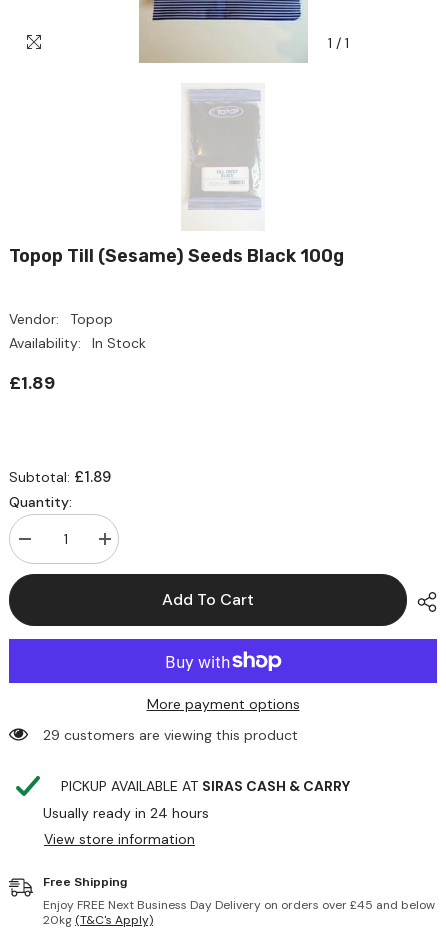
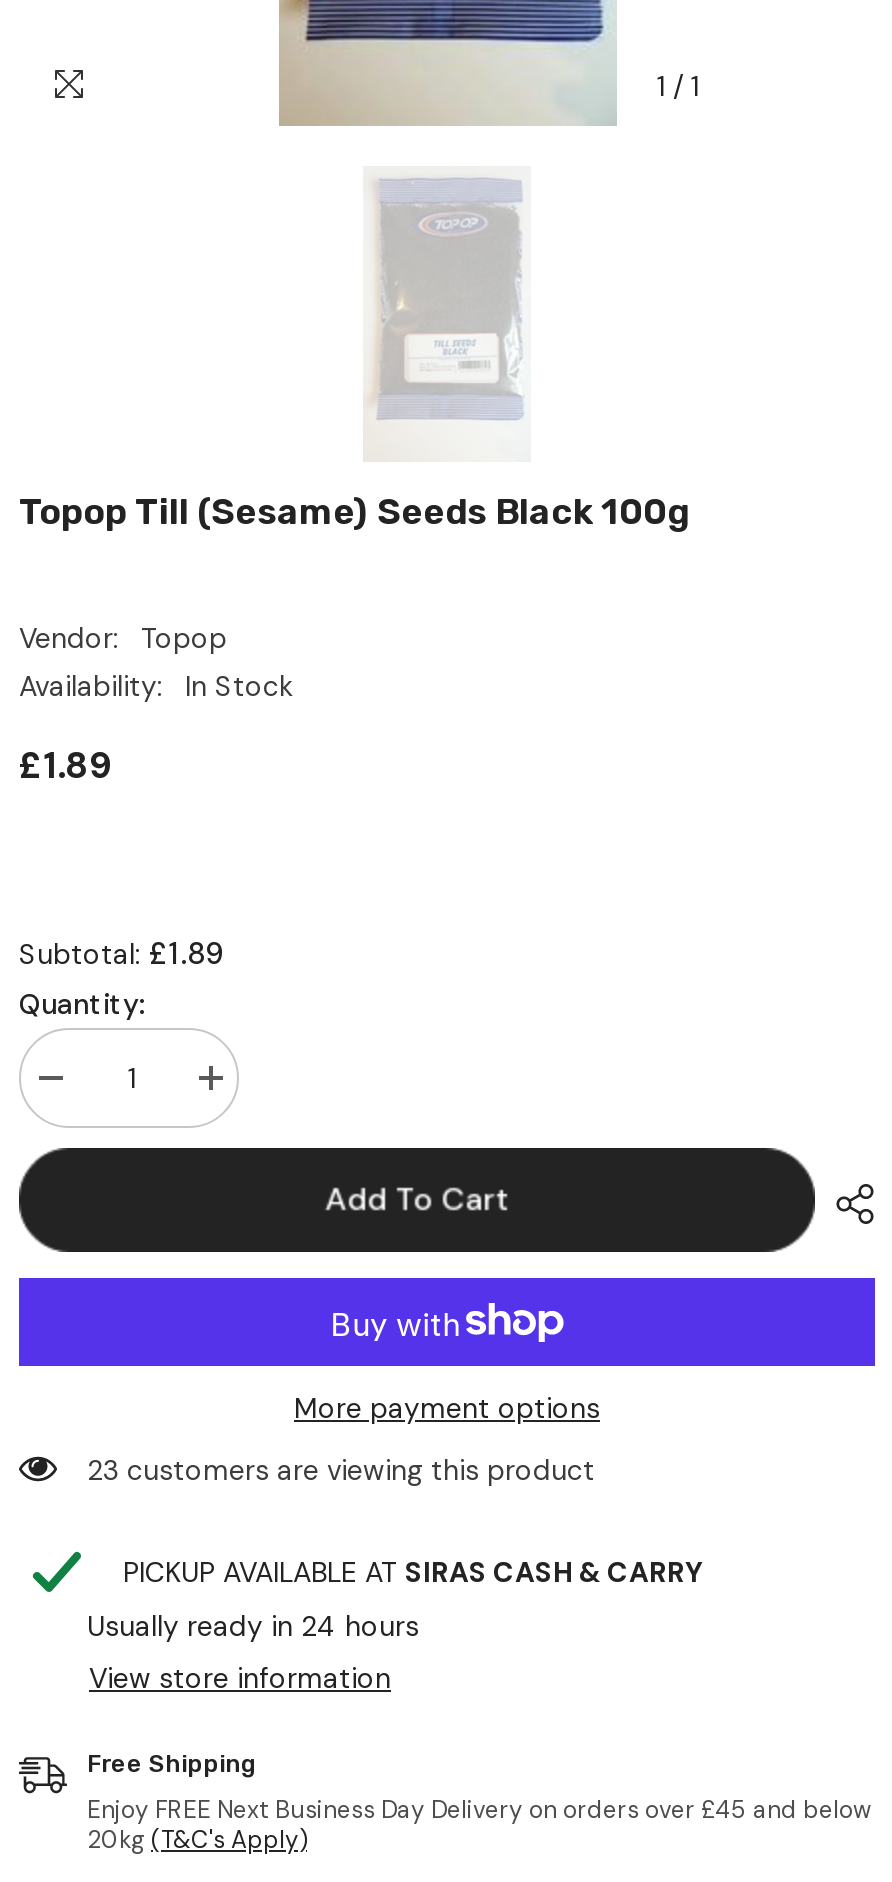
- 29 customers are viewing this product
+ 23 customers are viewing this product
